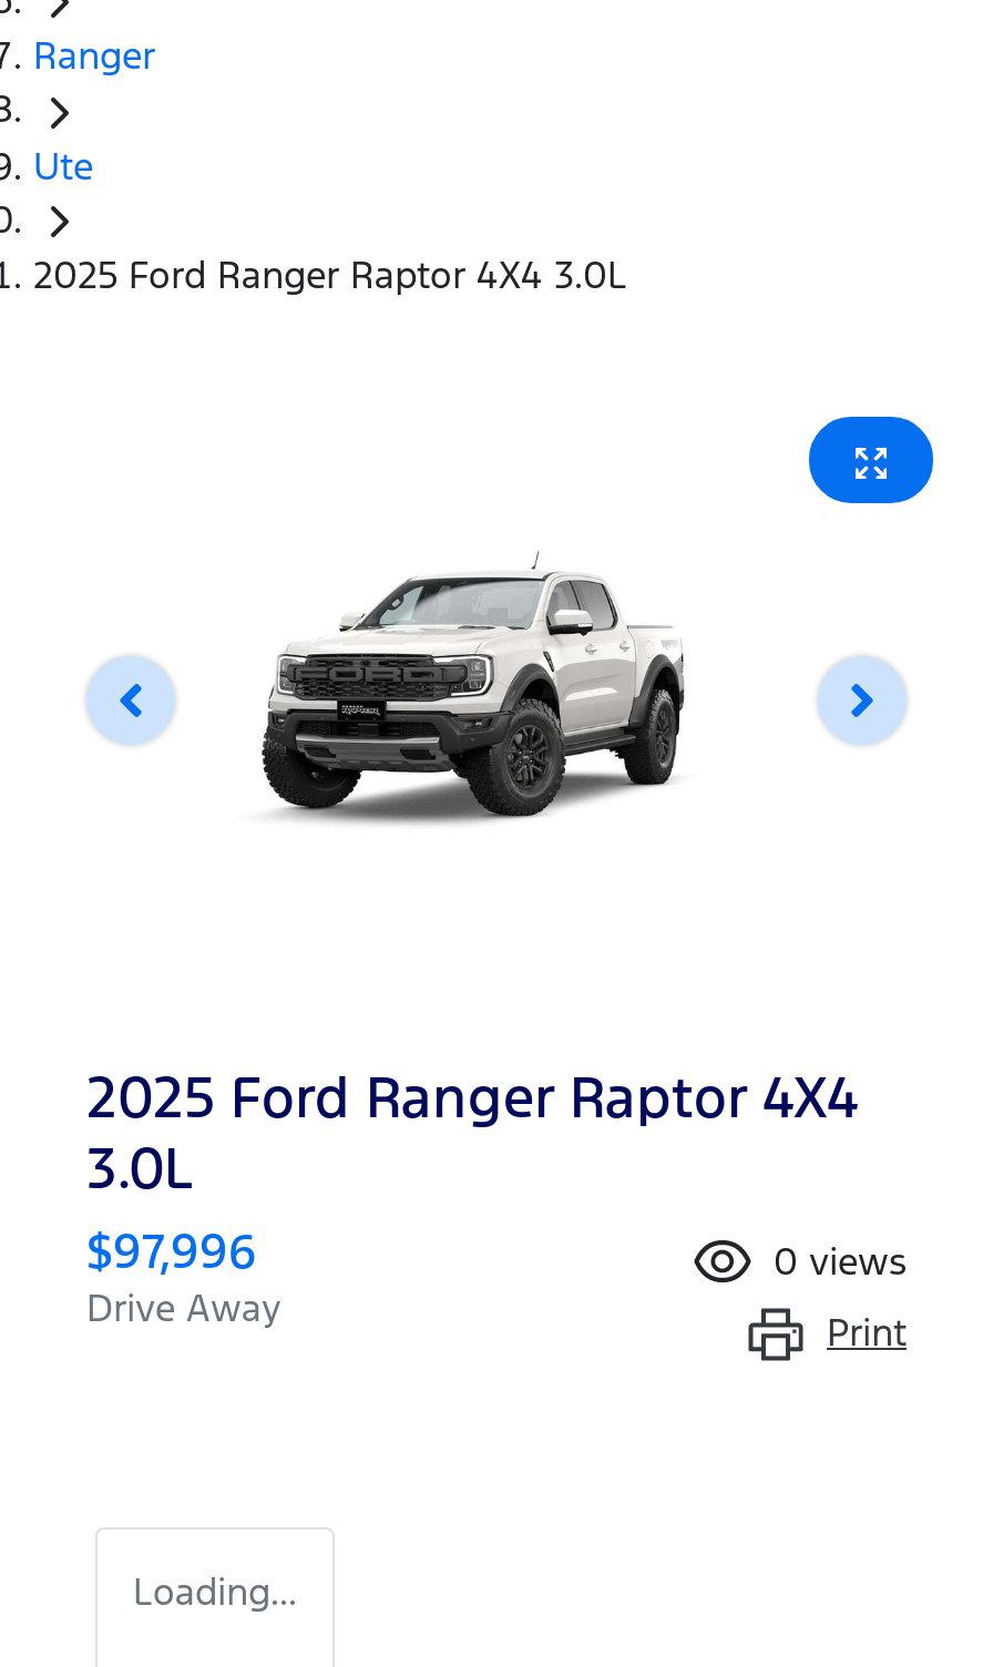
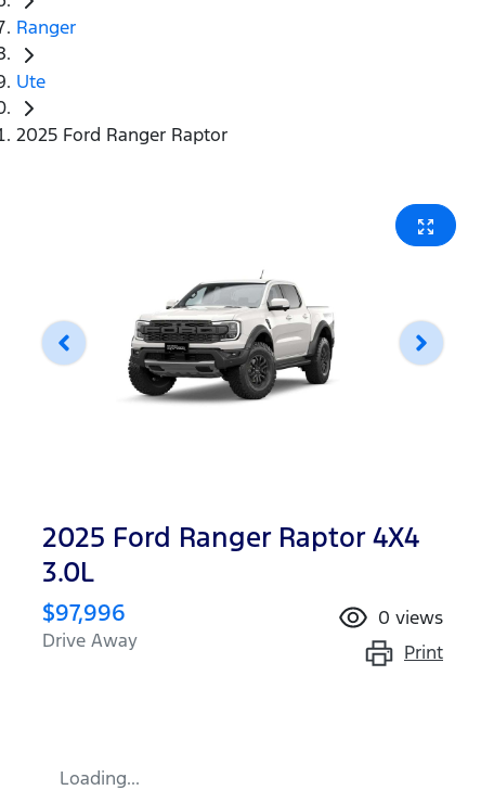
- 2025 Ford Ranger Raptor 4X4 3.0L
+ 2025 Ford Ranger Raptor
